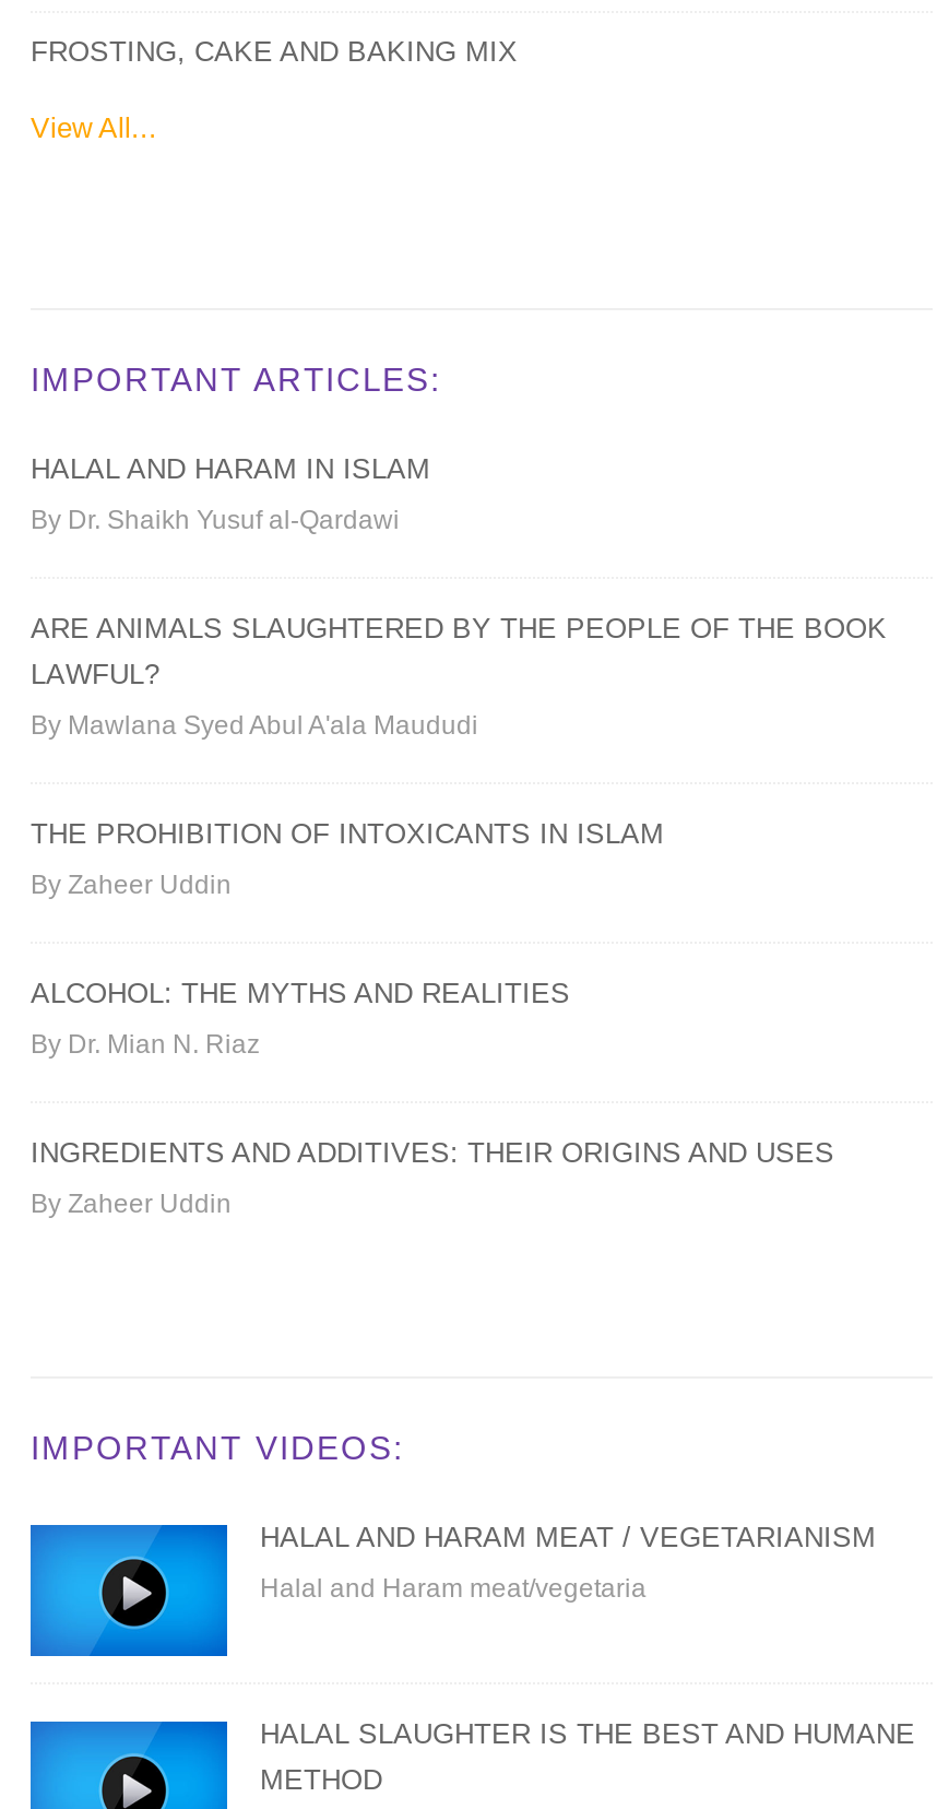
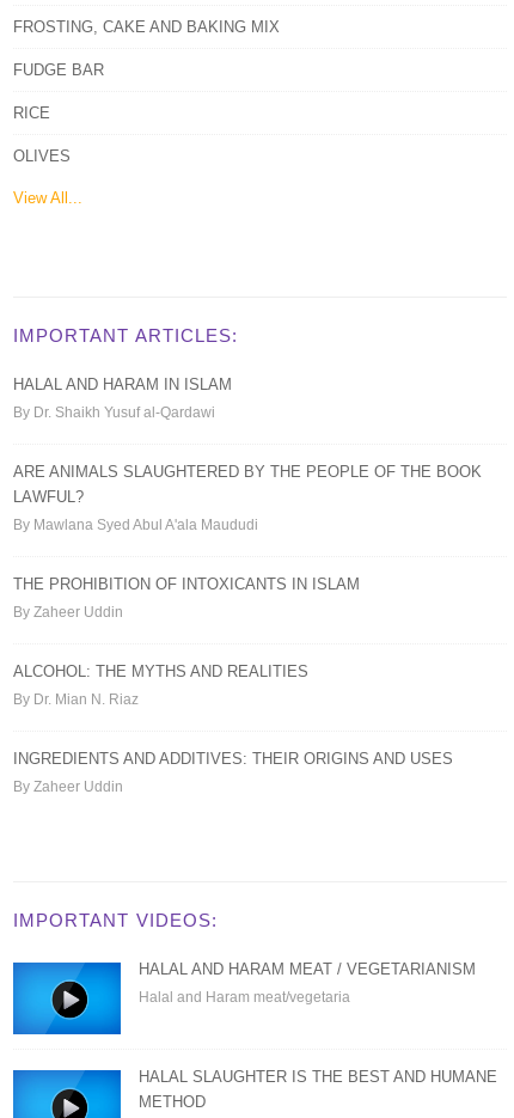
+ FUDGE BAR
+ RICE
+ OLIVES
